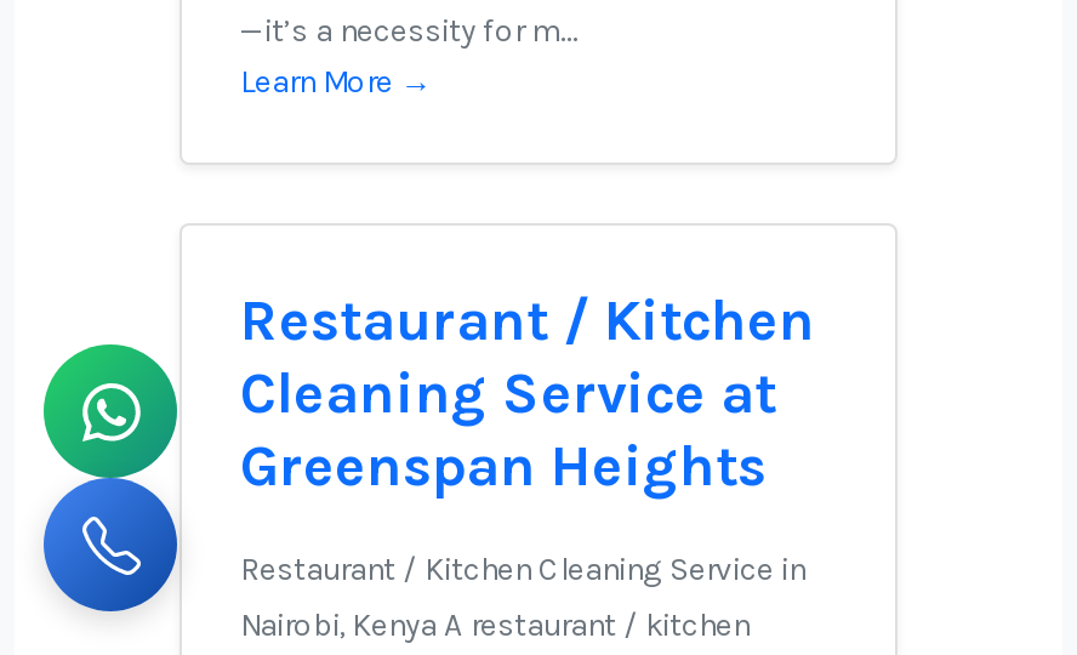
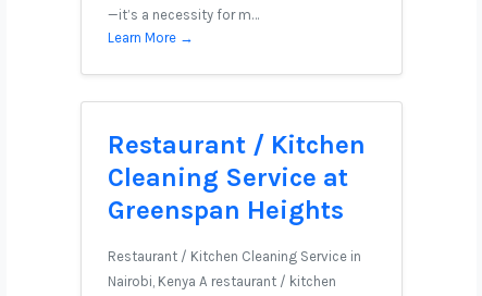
- [image]
